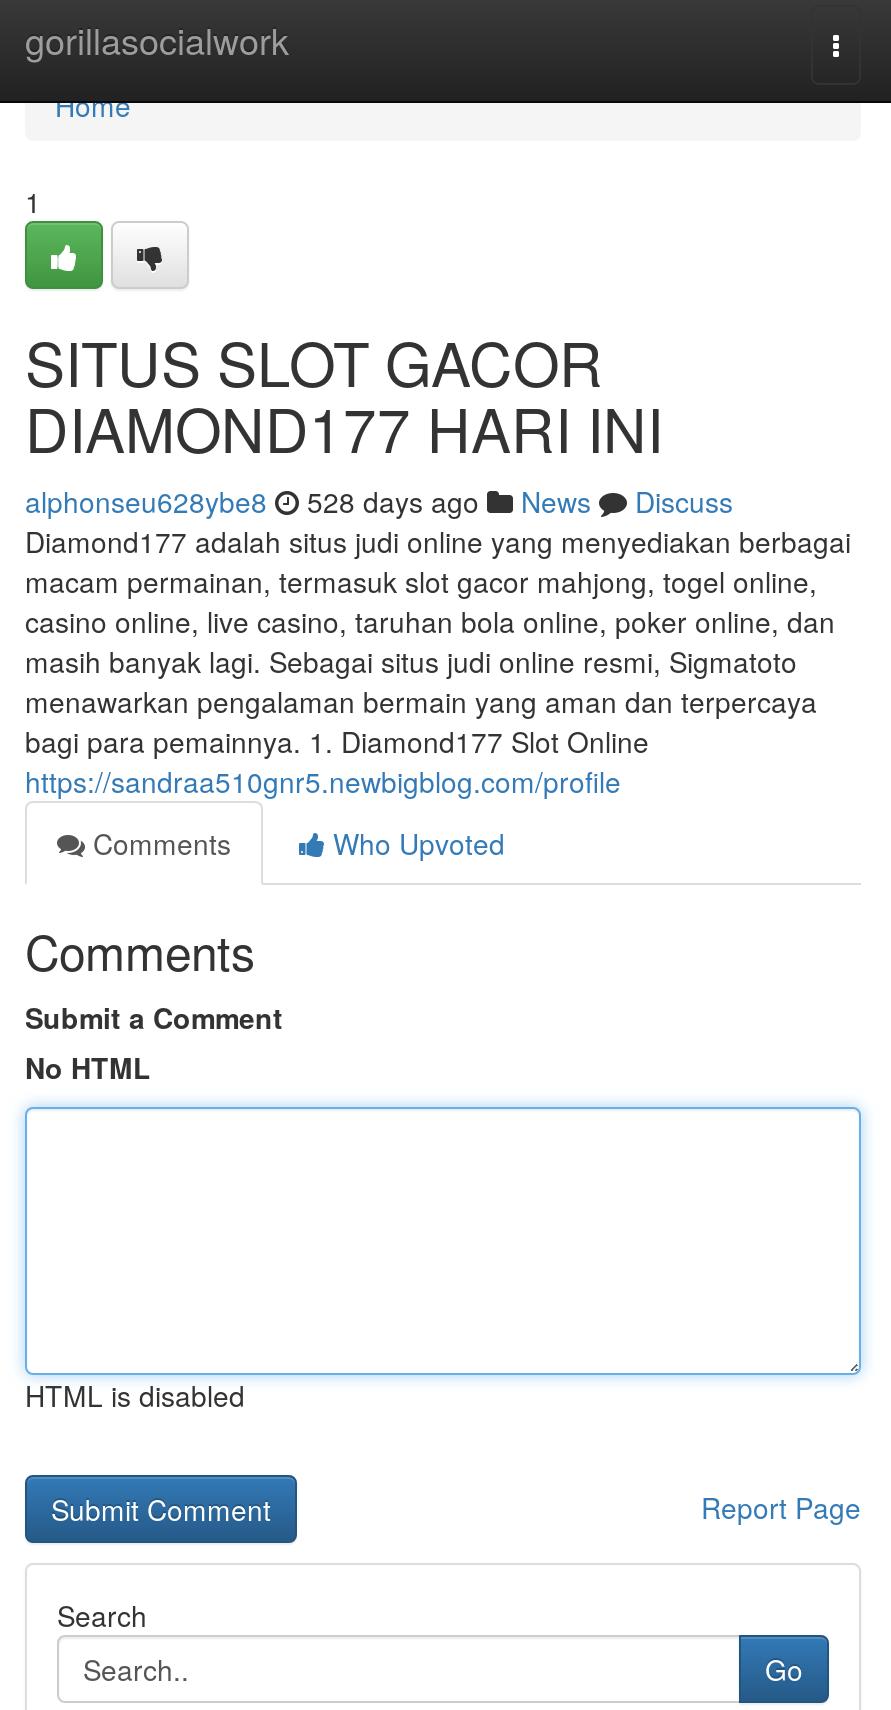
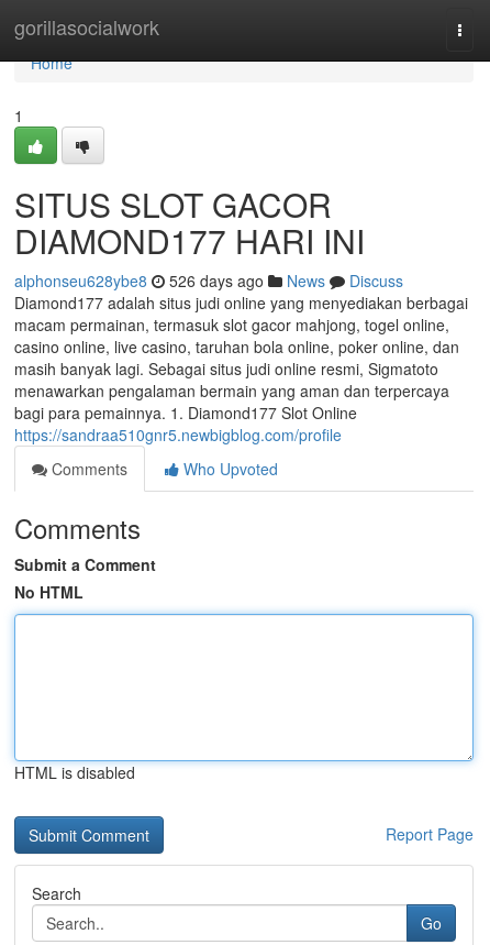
- alphonseu628ybe8 528 days ago News Discuss
+ alphonseu628ybe8 526 days ago News Discuss
